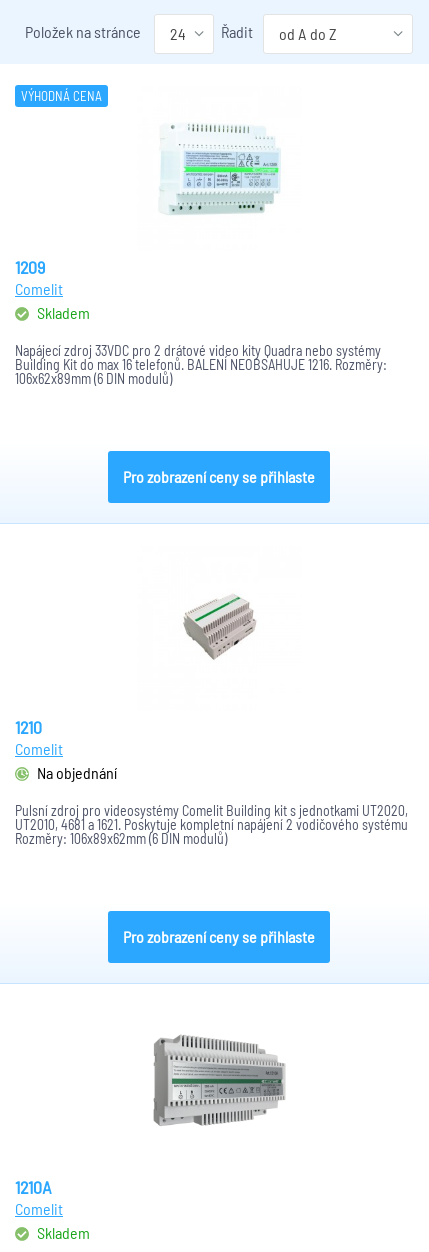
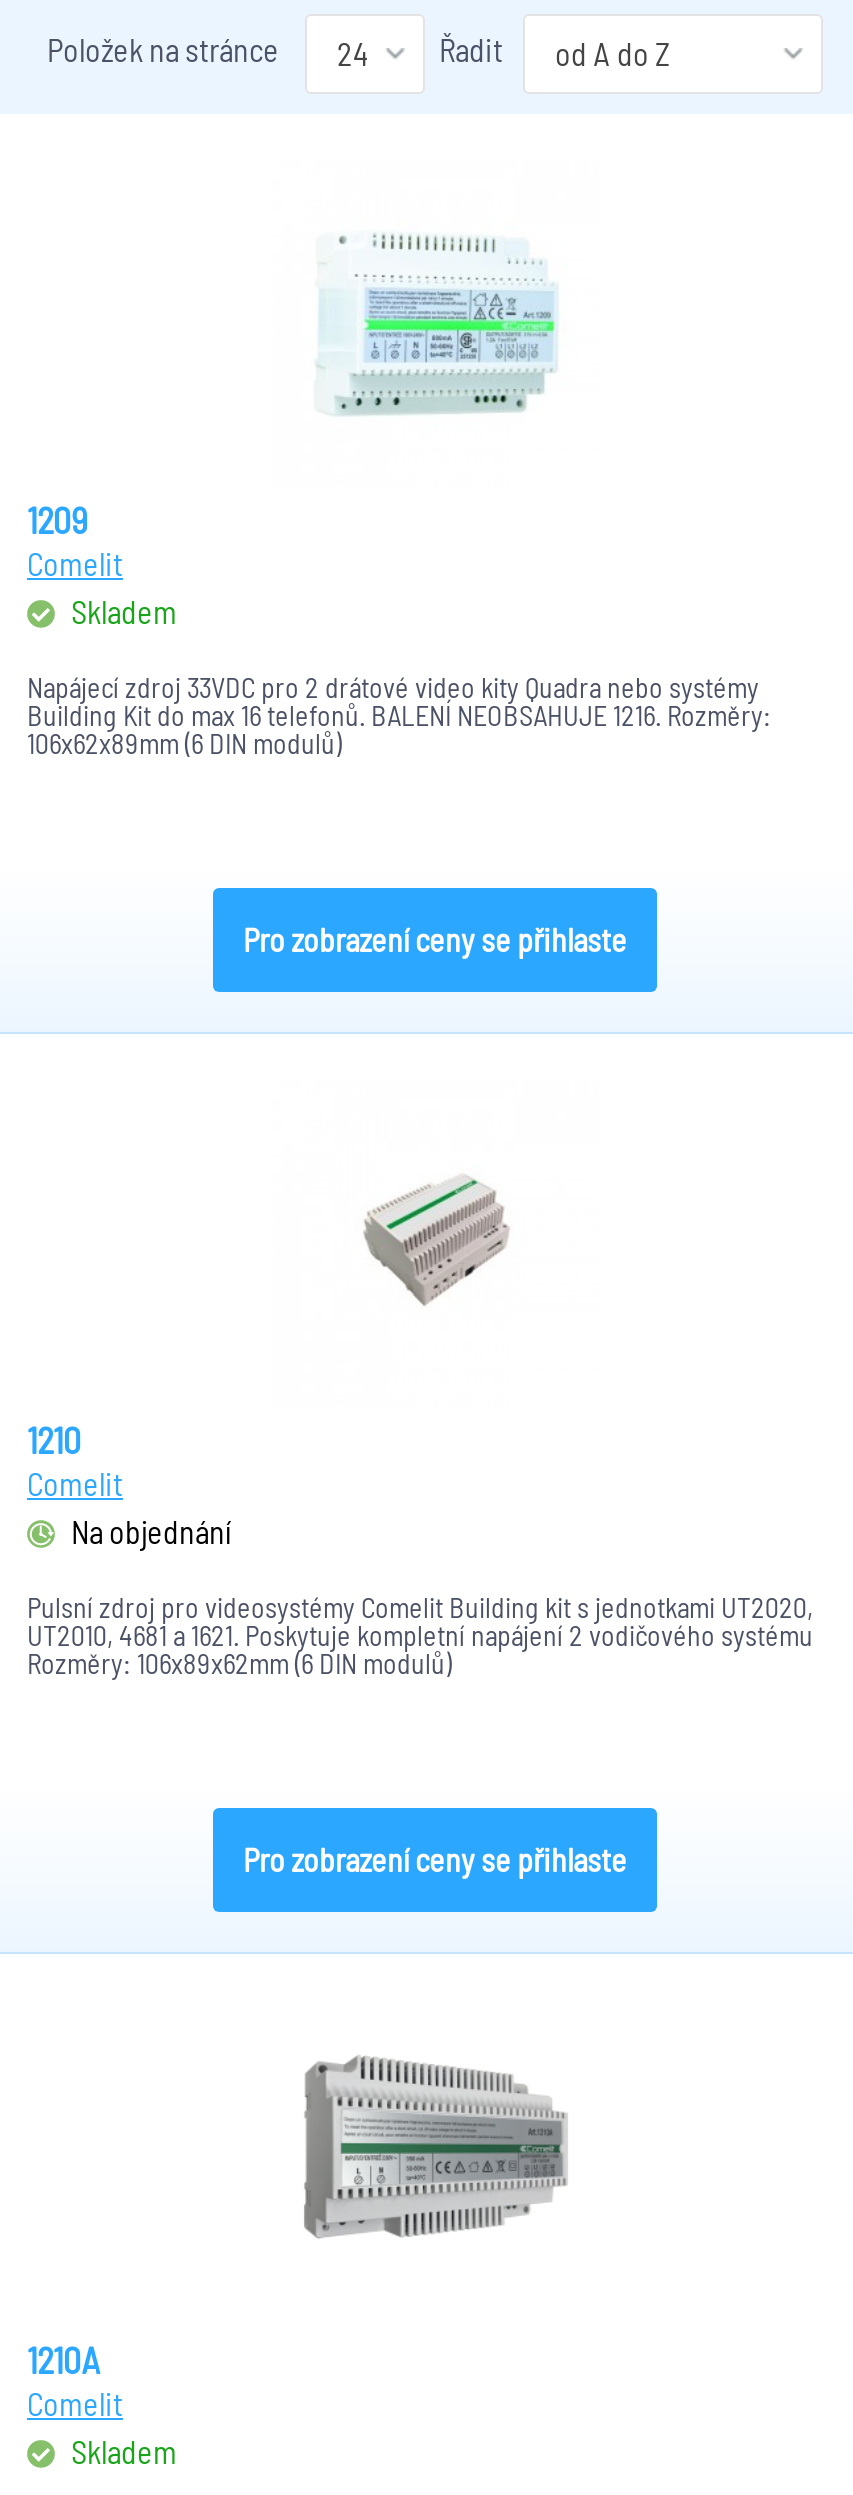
- VÝHODNÁ CENA
